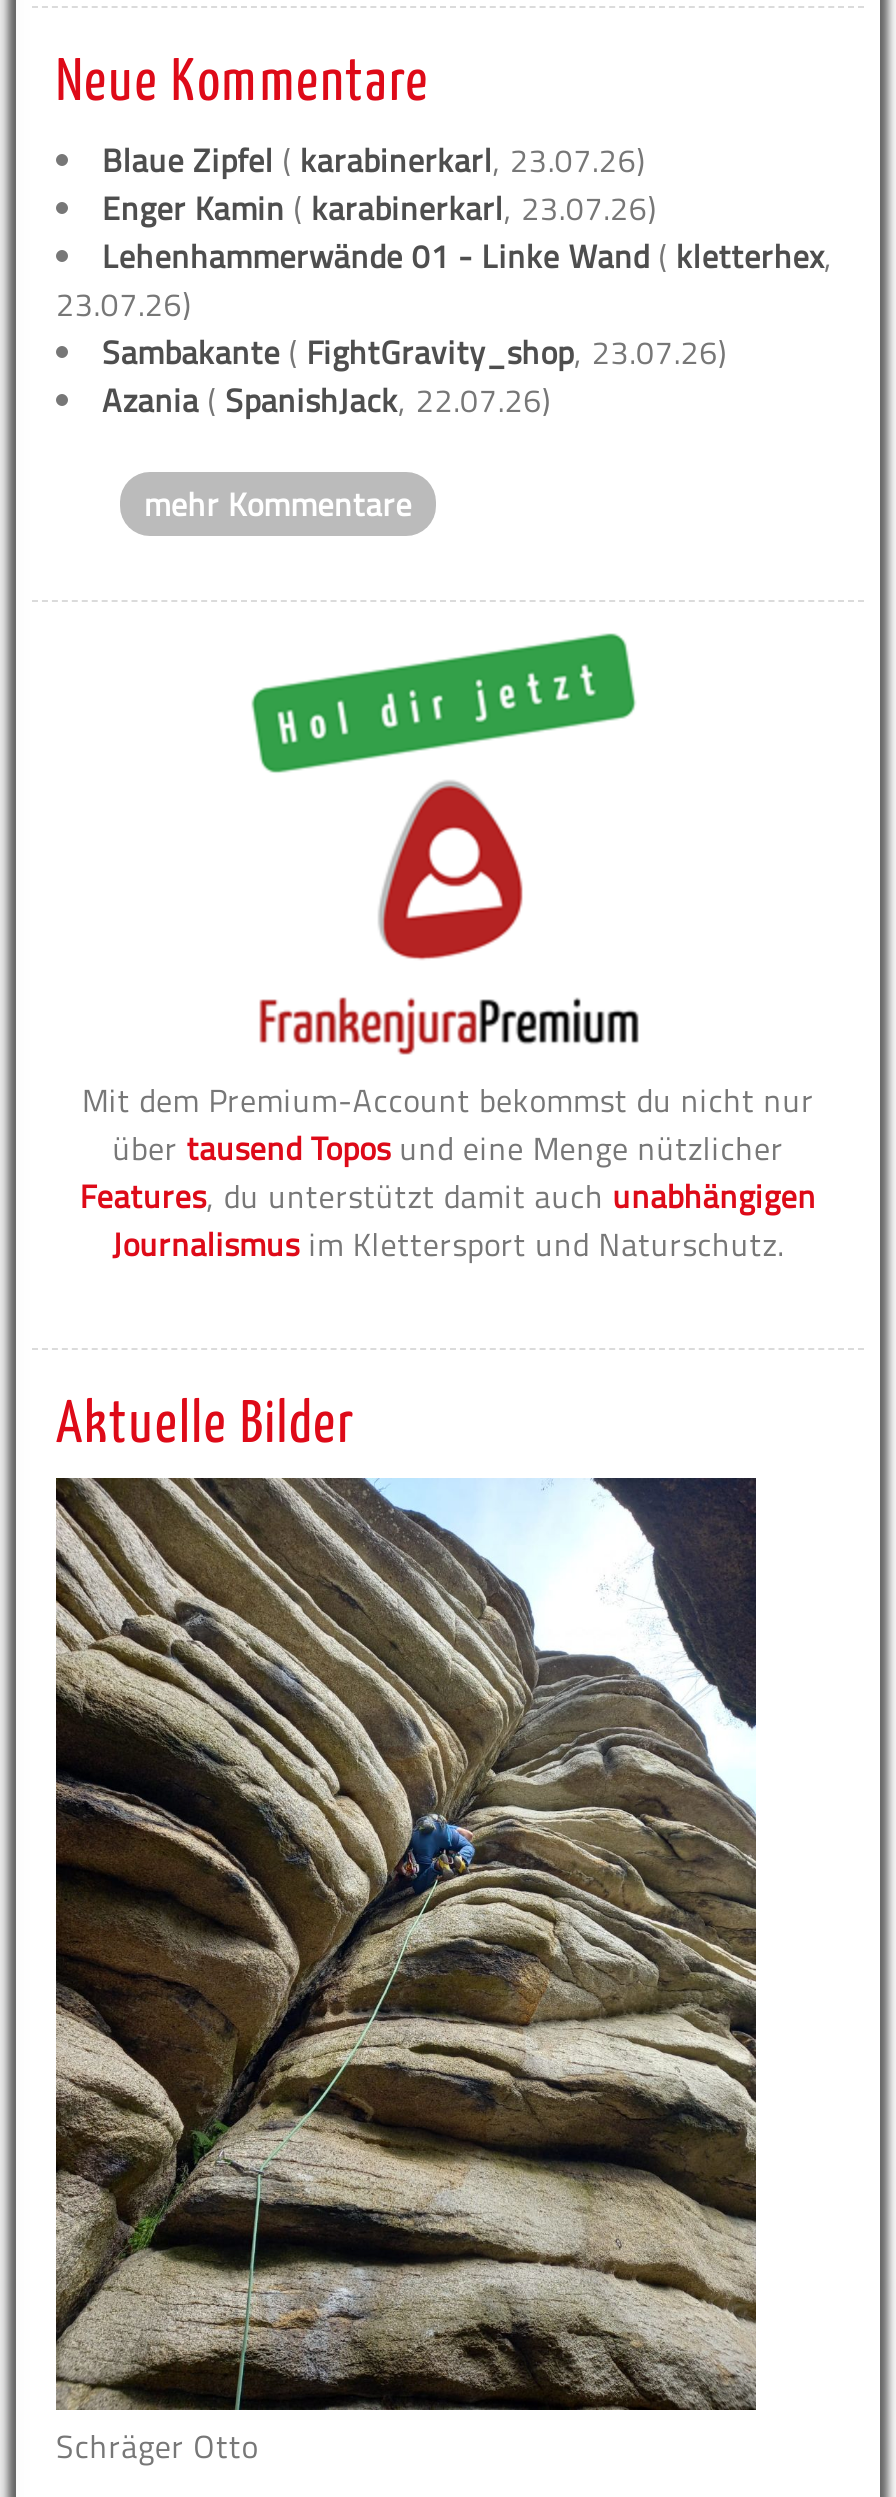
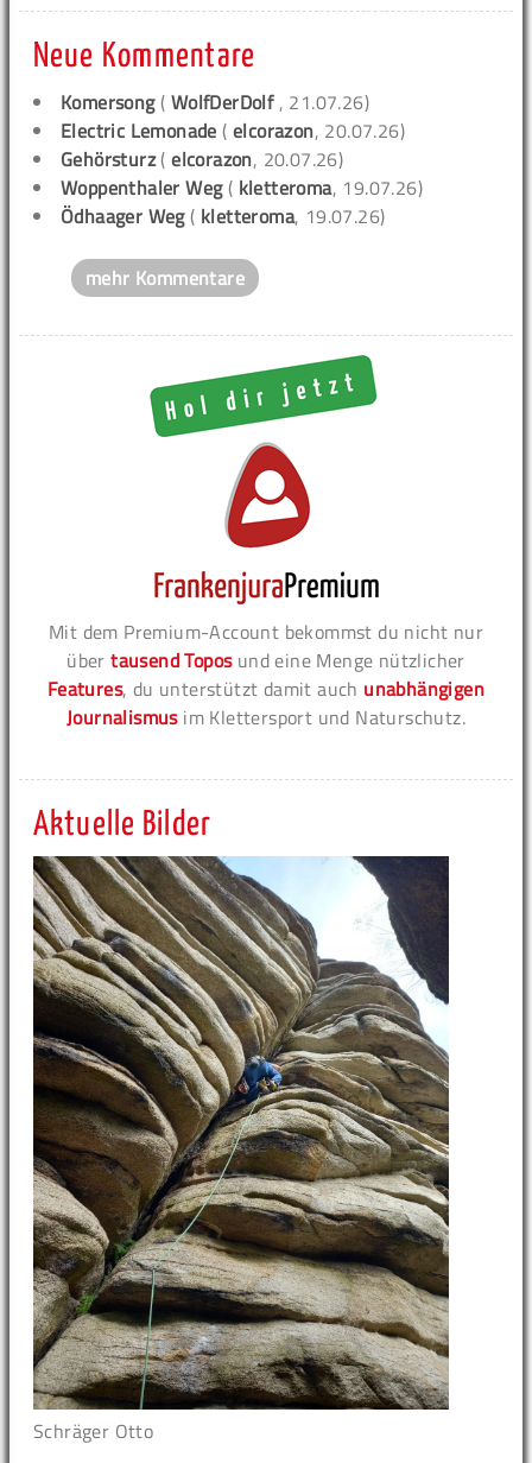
- Blaue Zipfel (karabinerkarl, 23.07.26)
- Enger Kamin (karabinerkarl, 23.07.26)
- Lehenhammerwände 01 - Linke Wand (kletterhex,
- 23.07.26)
- Sambakante (FightGravity_shop, 23.07.26)
- Azania (SpanishJack, 22.07.26)
+ Komersong (WolfDerDolf, 21.07.26)
+ Electric Lemonade (elcorazon, 20.07.26)
+ Gehörsturz (elcorazon, 20.07.26)
+ Woppenthaler Weg (kletteroma, 19.07.26)
+ Ödhaager Weg (kletteroma, 19.07.26)
